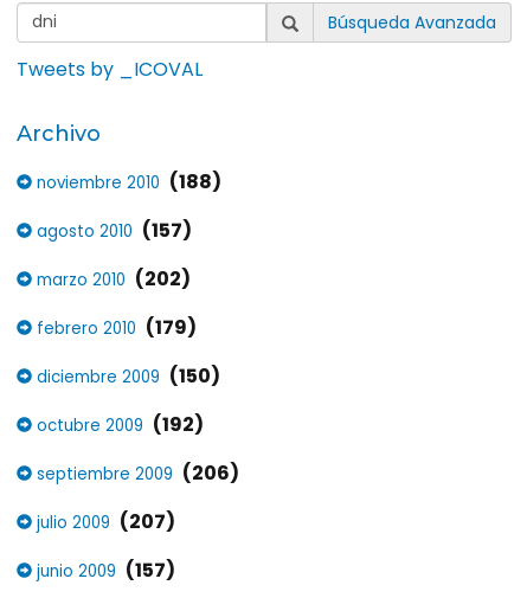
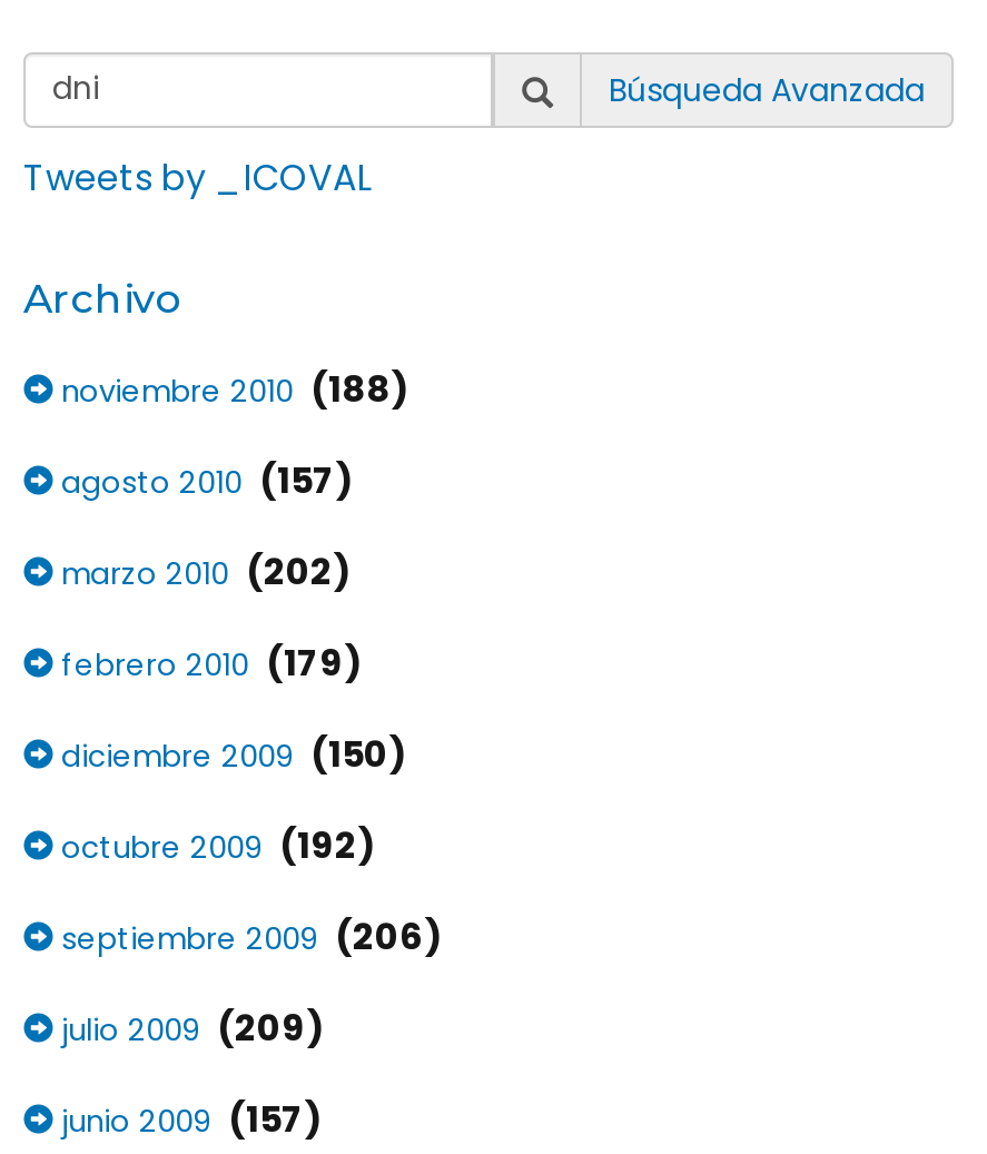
- julio 2009 (207)
+ julio 2009 (209)
